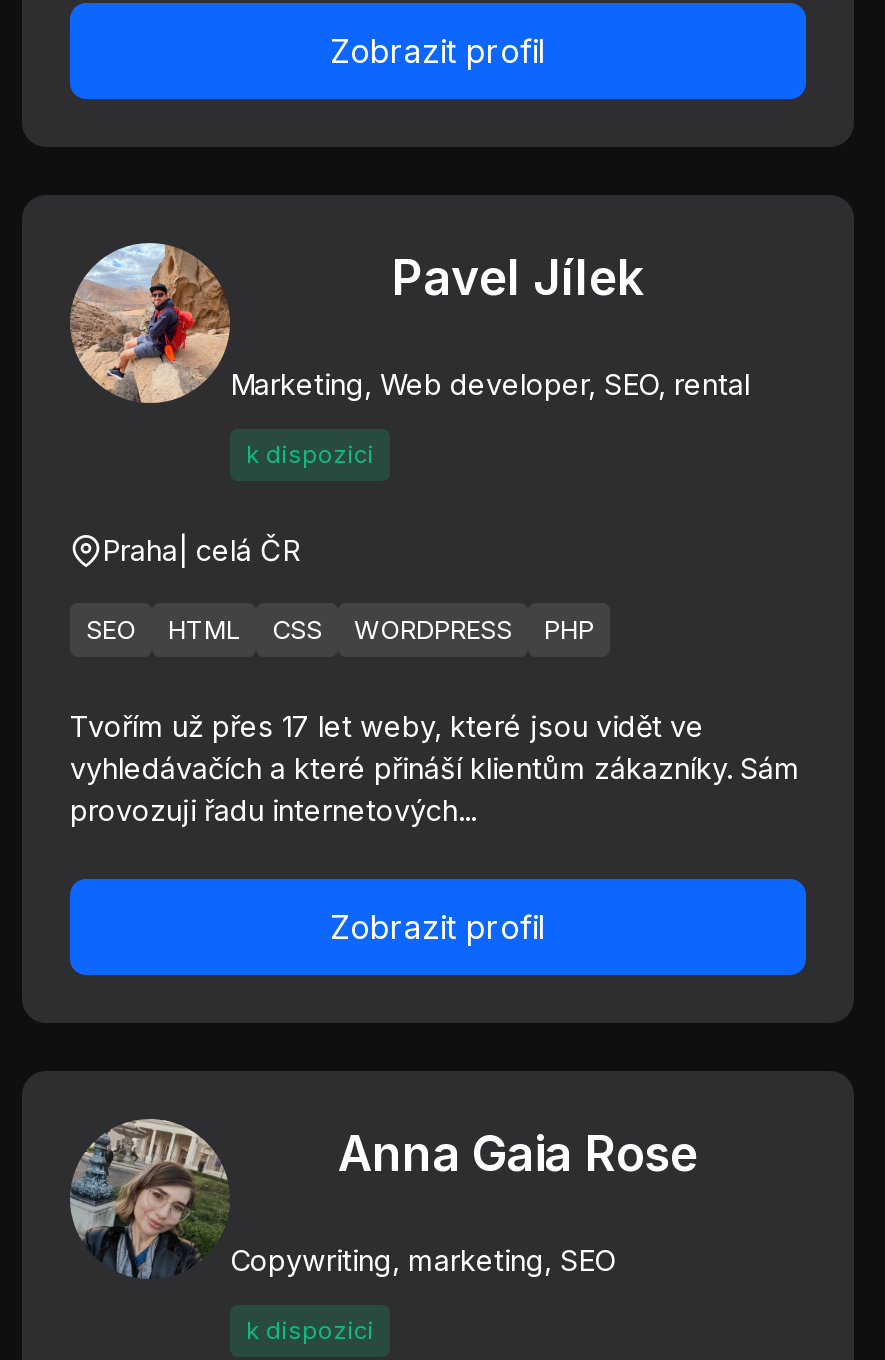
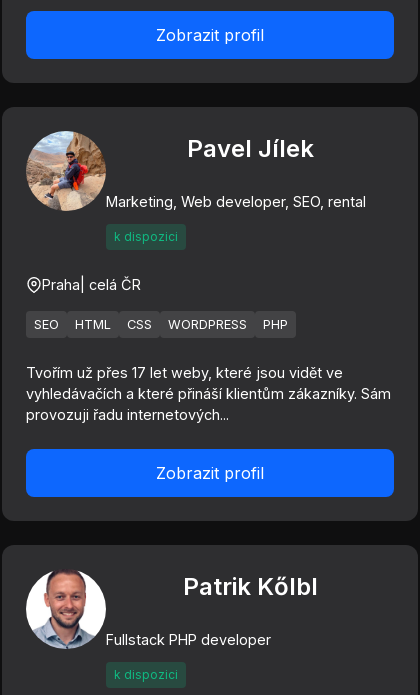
- [image]
- Copywriting, marketing, SEO
+ [image]
+ Fullstack PHP developer

- Anna Gaia Rose
+ Patrik Kőlbl
